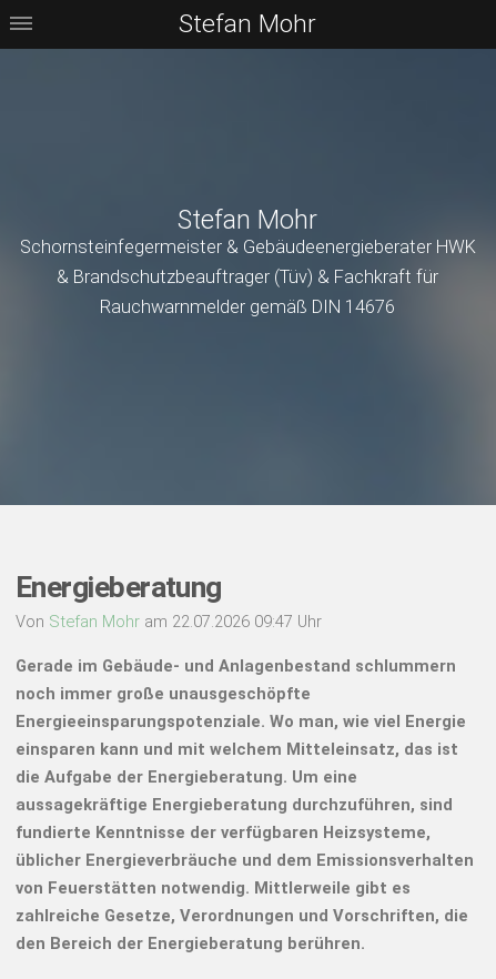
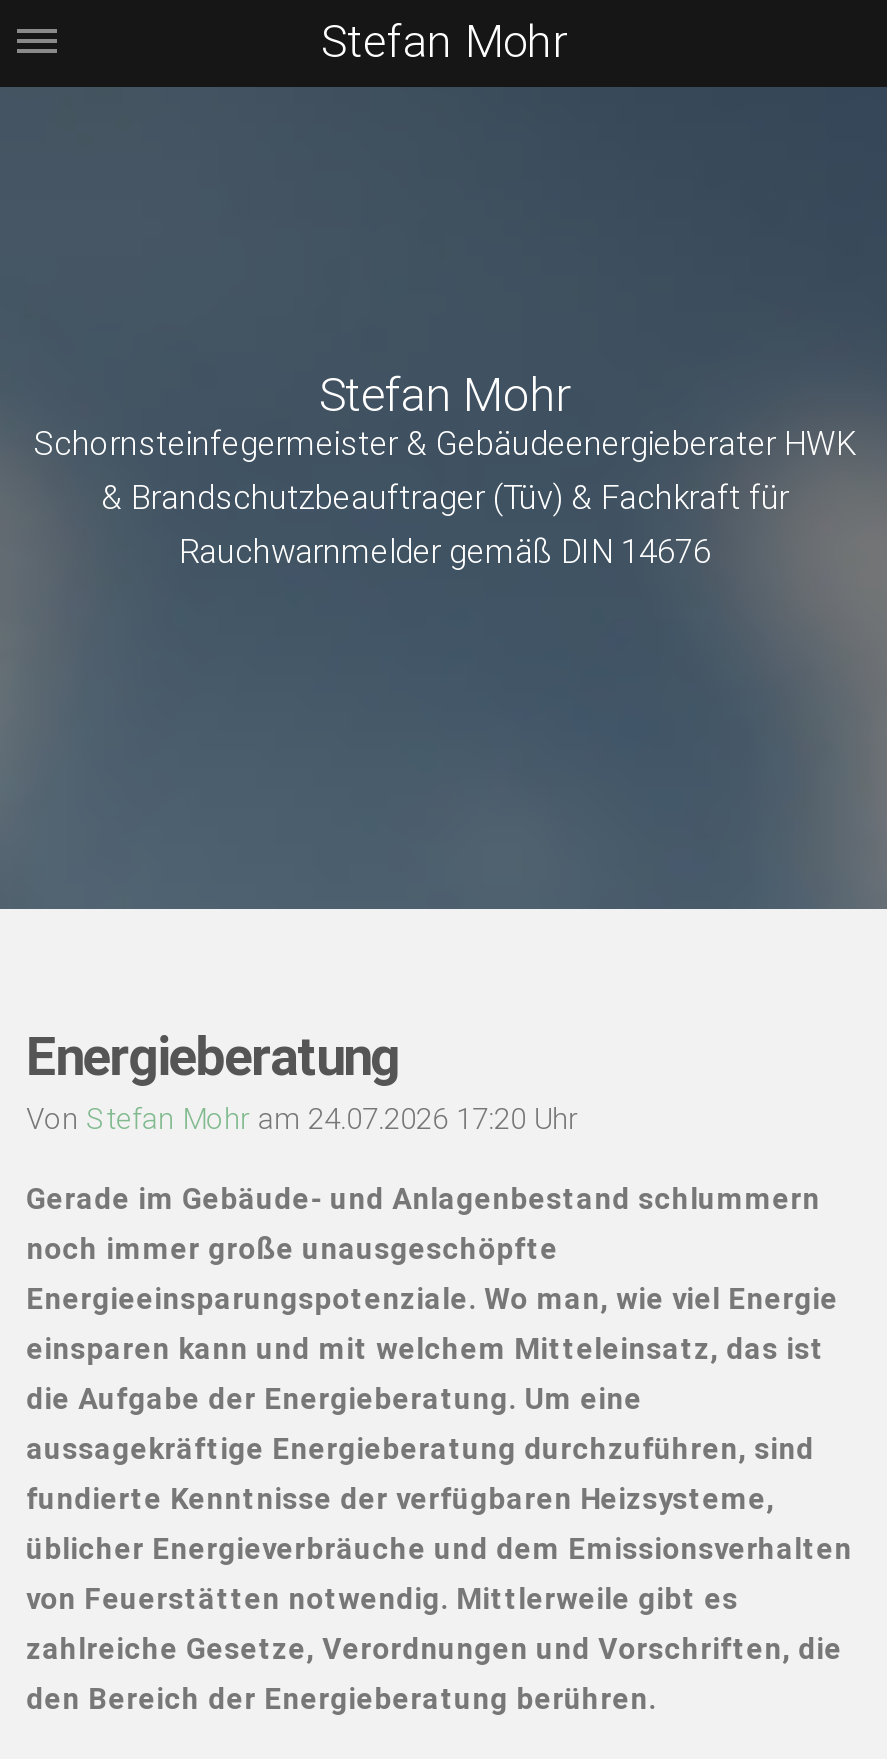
- Von Stefan Mohr am 22.07.2026 09:47 Uhr
+ Von Stefan Mohr am 24.07.2026 17:20 Uhr
